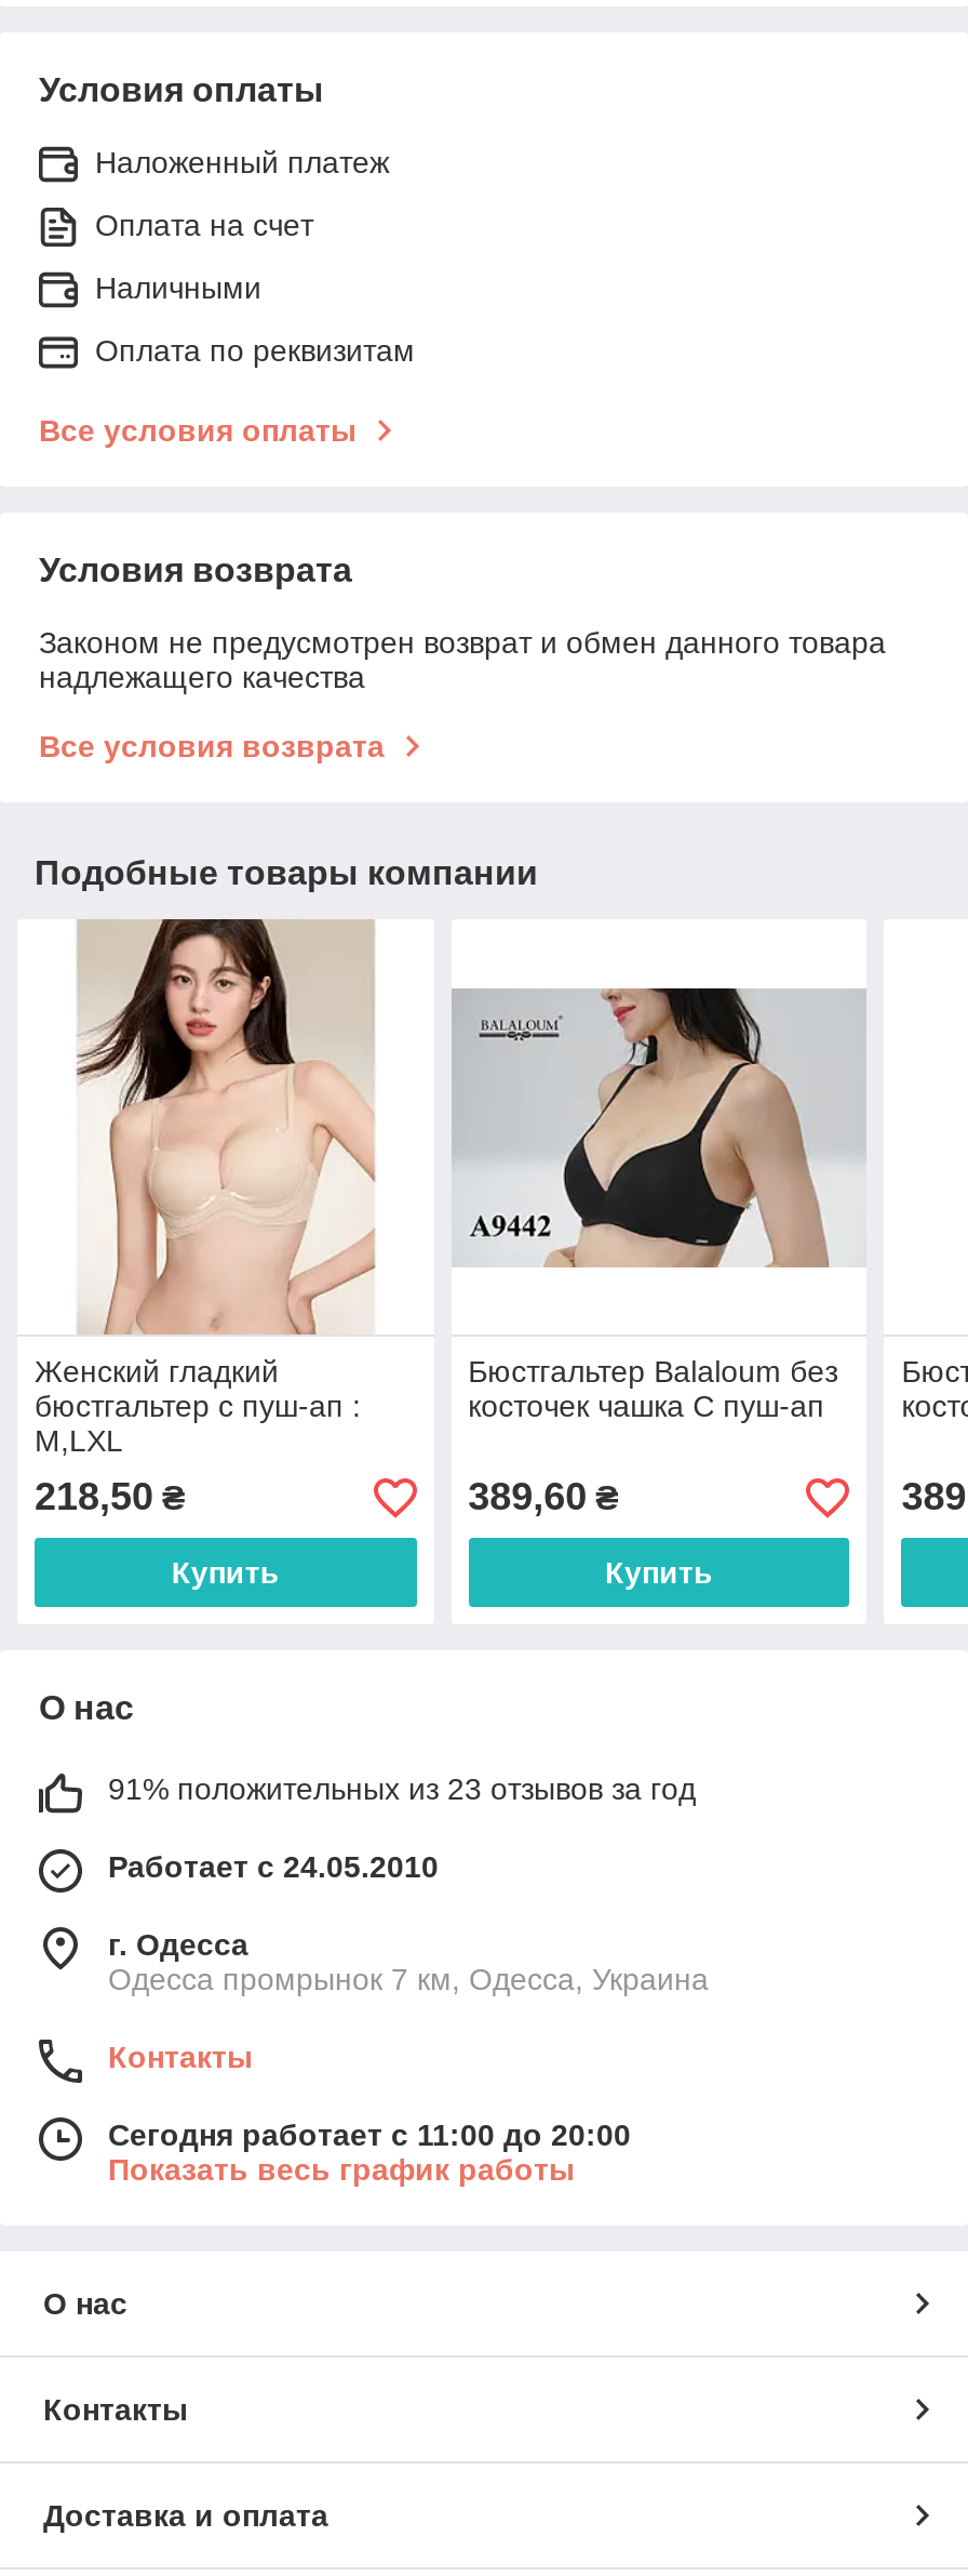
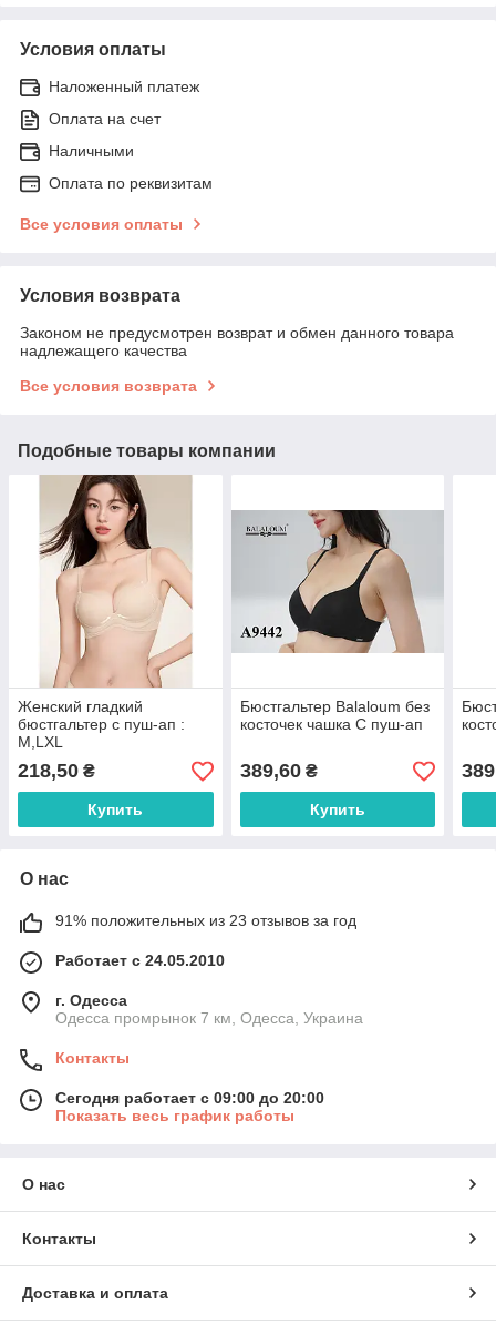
- Сегодня работает с 11:00 до 20:00
+ Сегодня работает с 09:00 до 20:00
